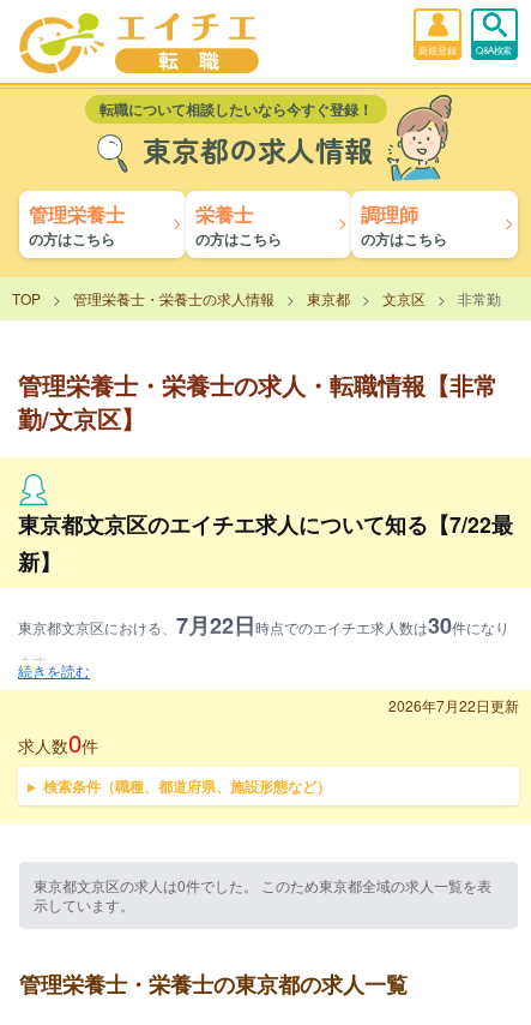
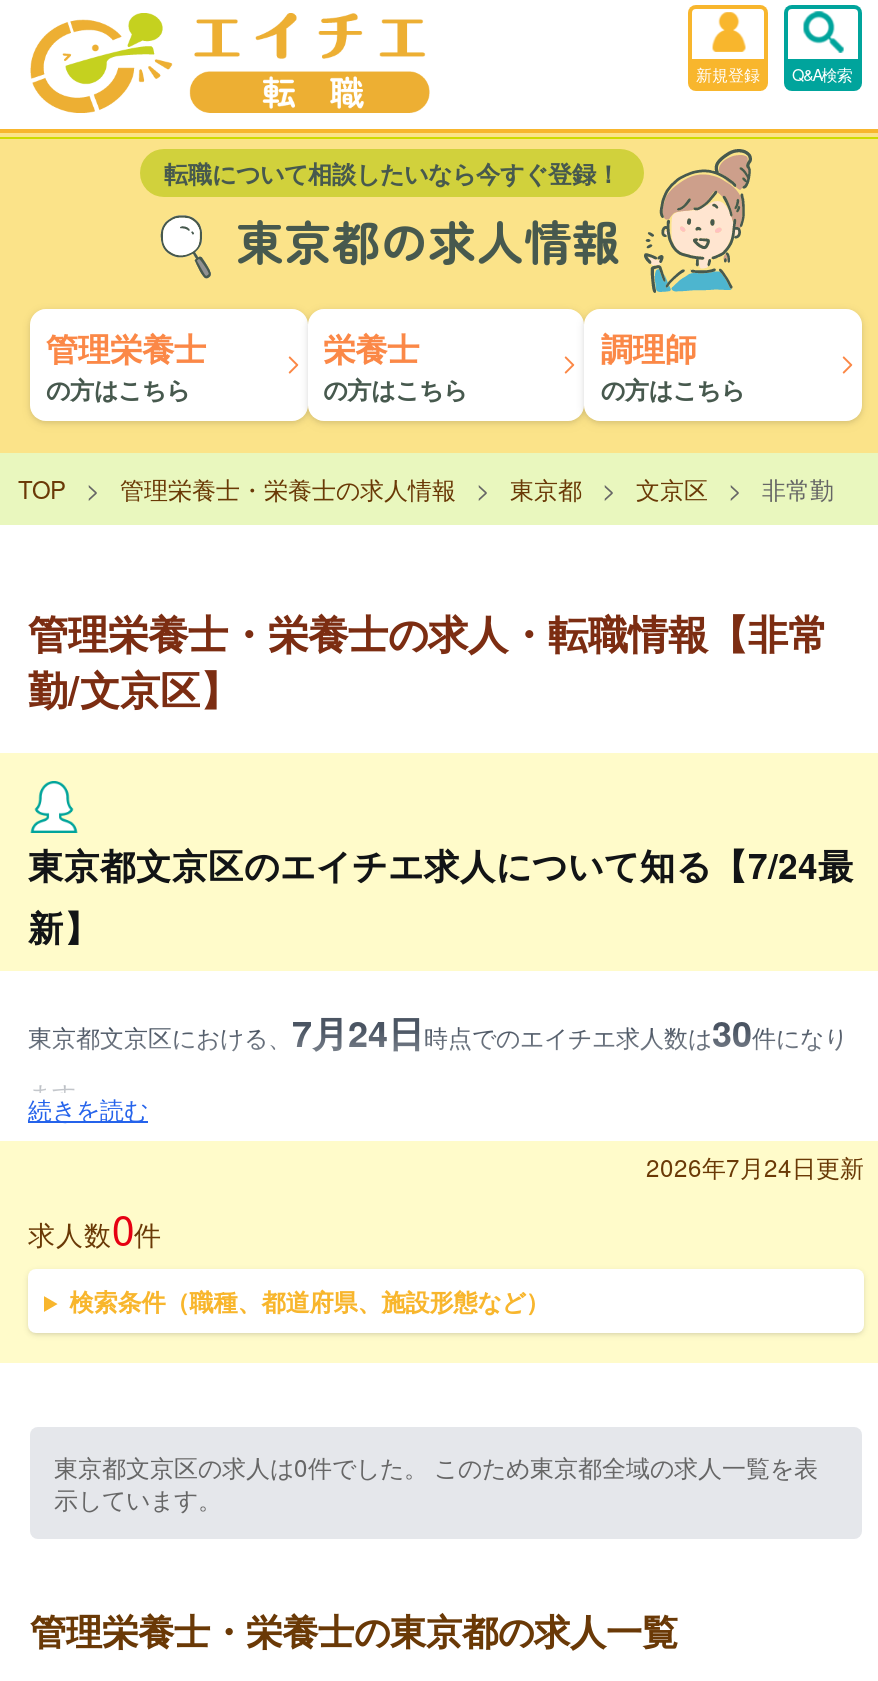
- 東京都文京区のエイチエ求人について知る【7/22最
+ 東京都文京区のエイチエ求人について知る【7/24最

- 東京都文京区における、7月22日時点でのエイチエ求人数は30件になり
+ 東京都文京区における、7月24日時点でのエイチエ求人数は30件になり

- 2026年7月22日更新
+ 2026年7月24日更新
